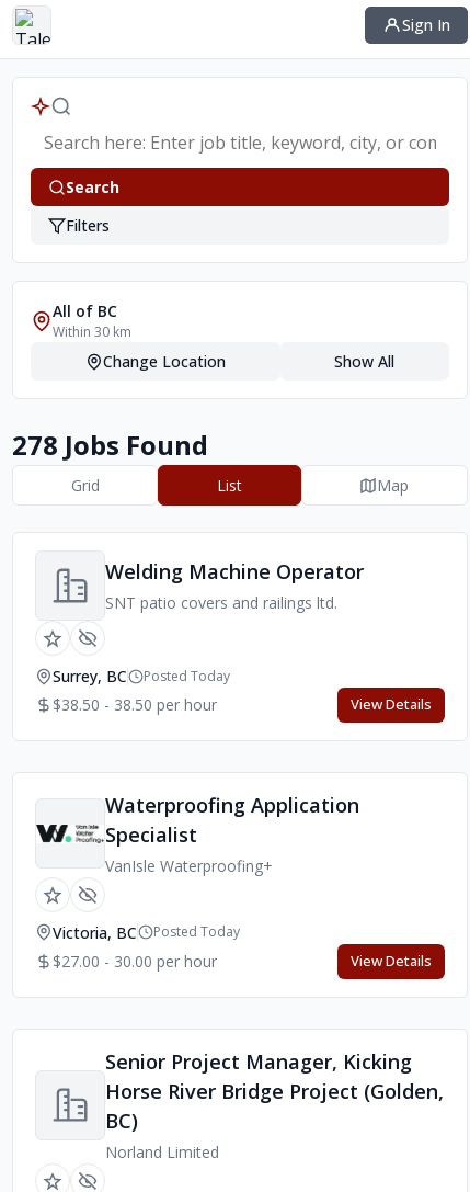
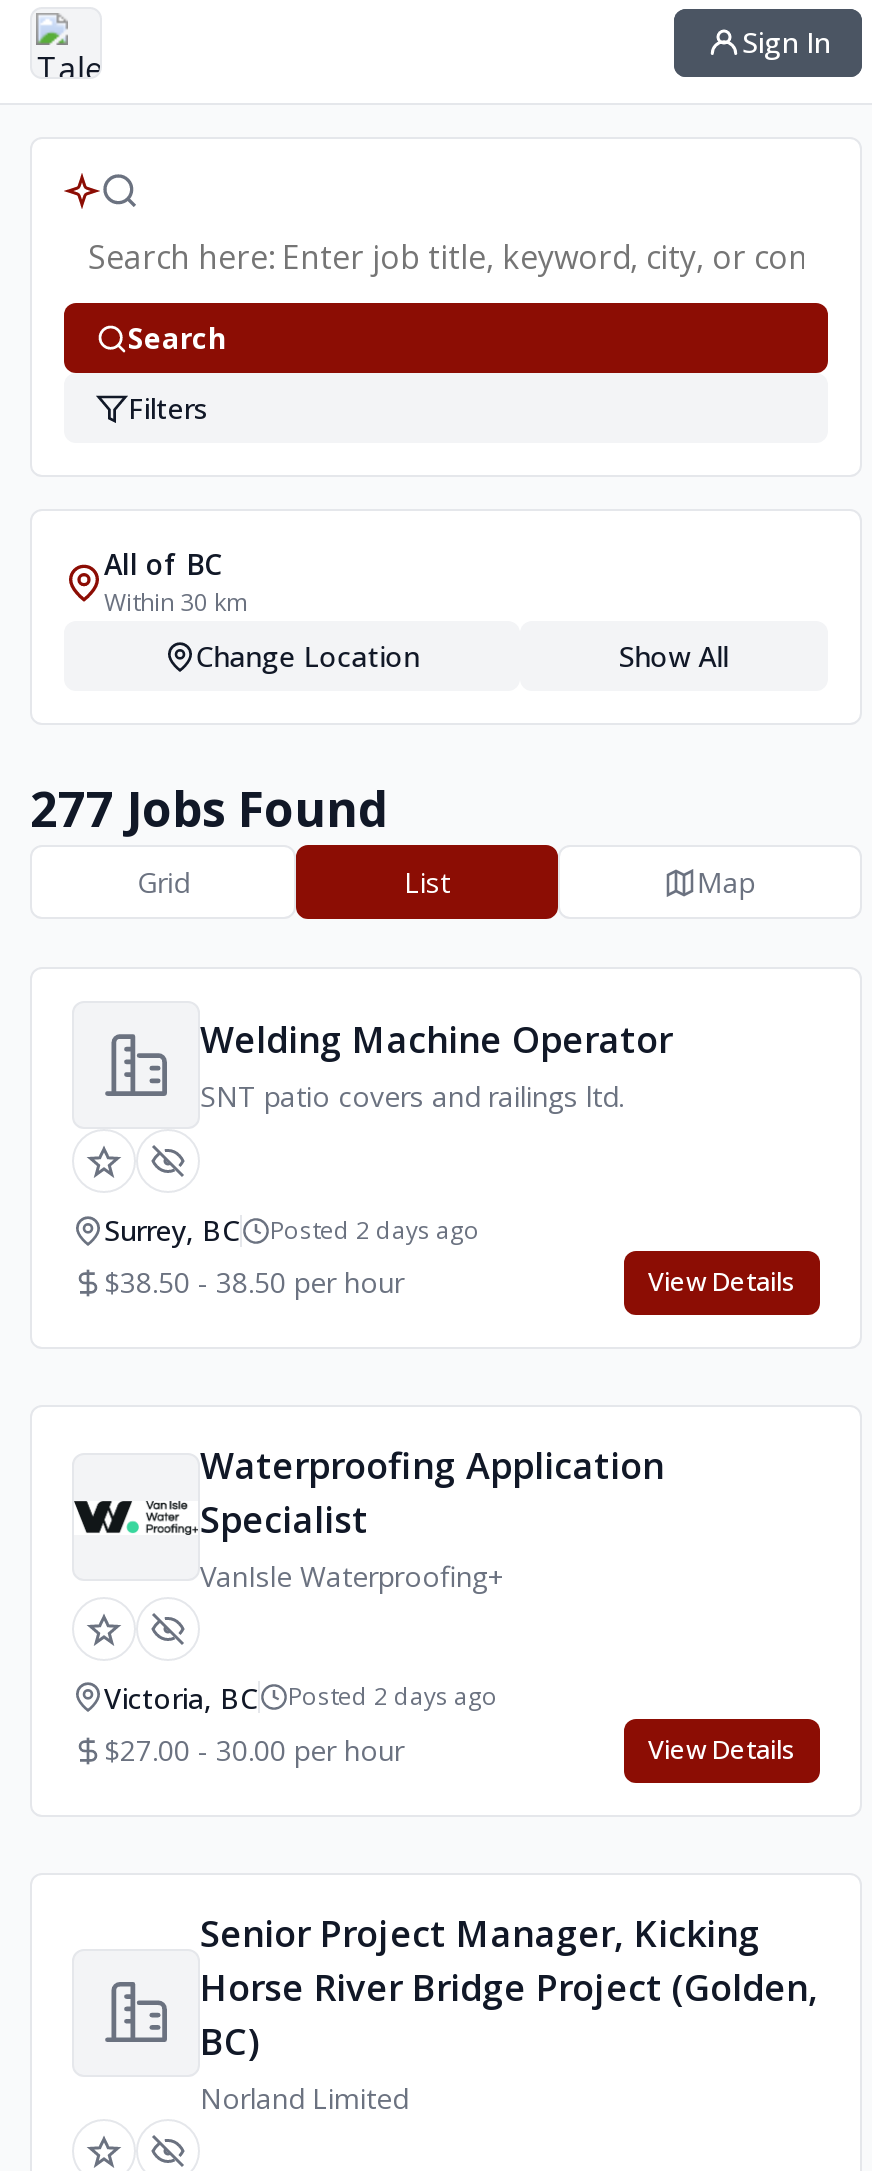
- 278 Jobs Found
+ 277 Jobs Found

- Posted Today
+ Posted 2 days ago

- Posted Today
+ Posted 2 days ago
